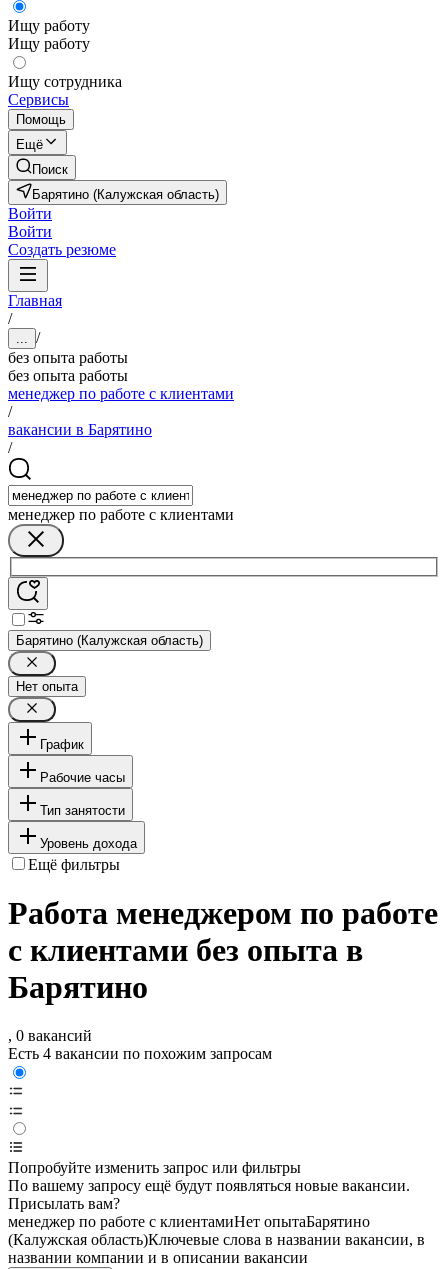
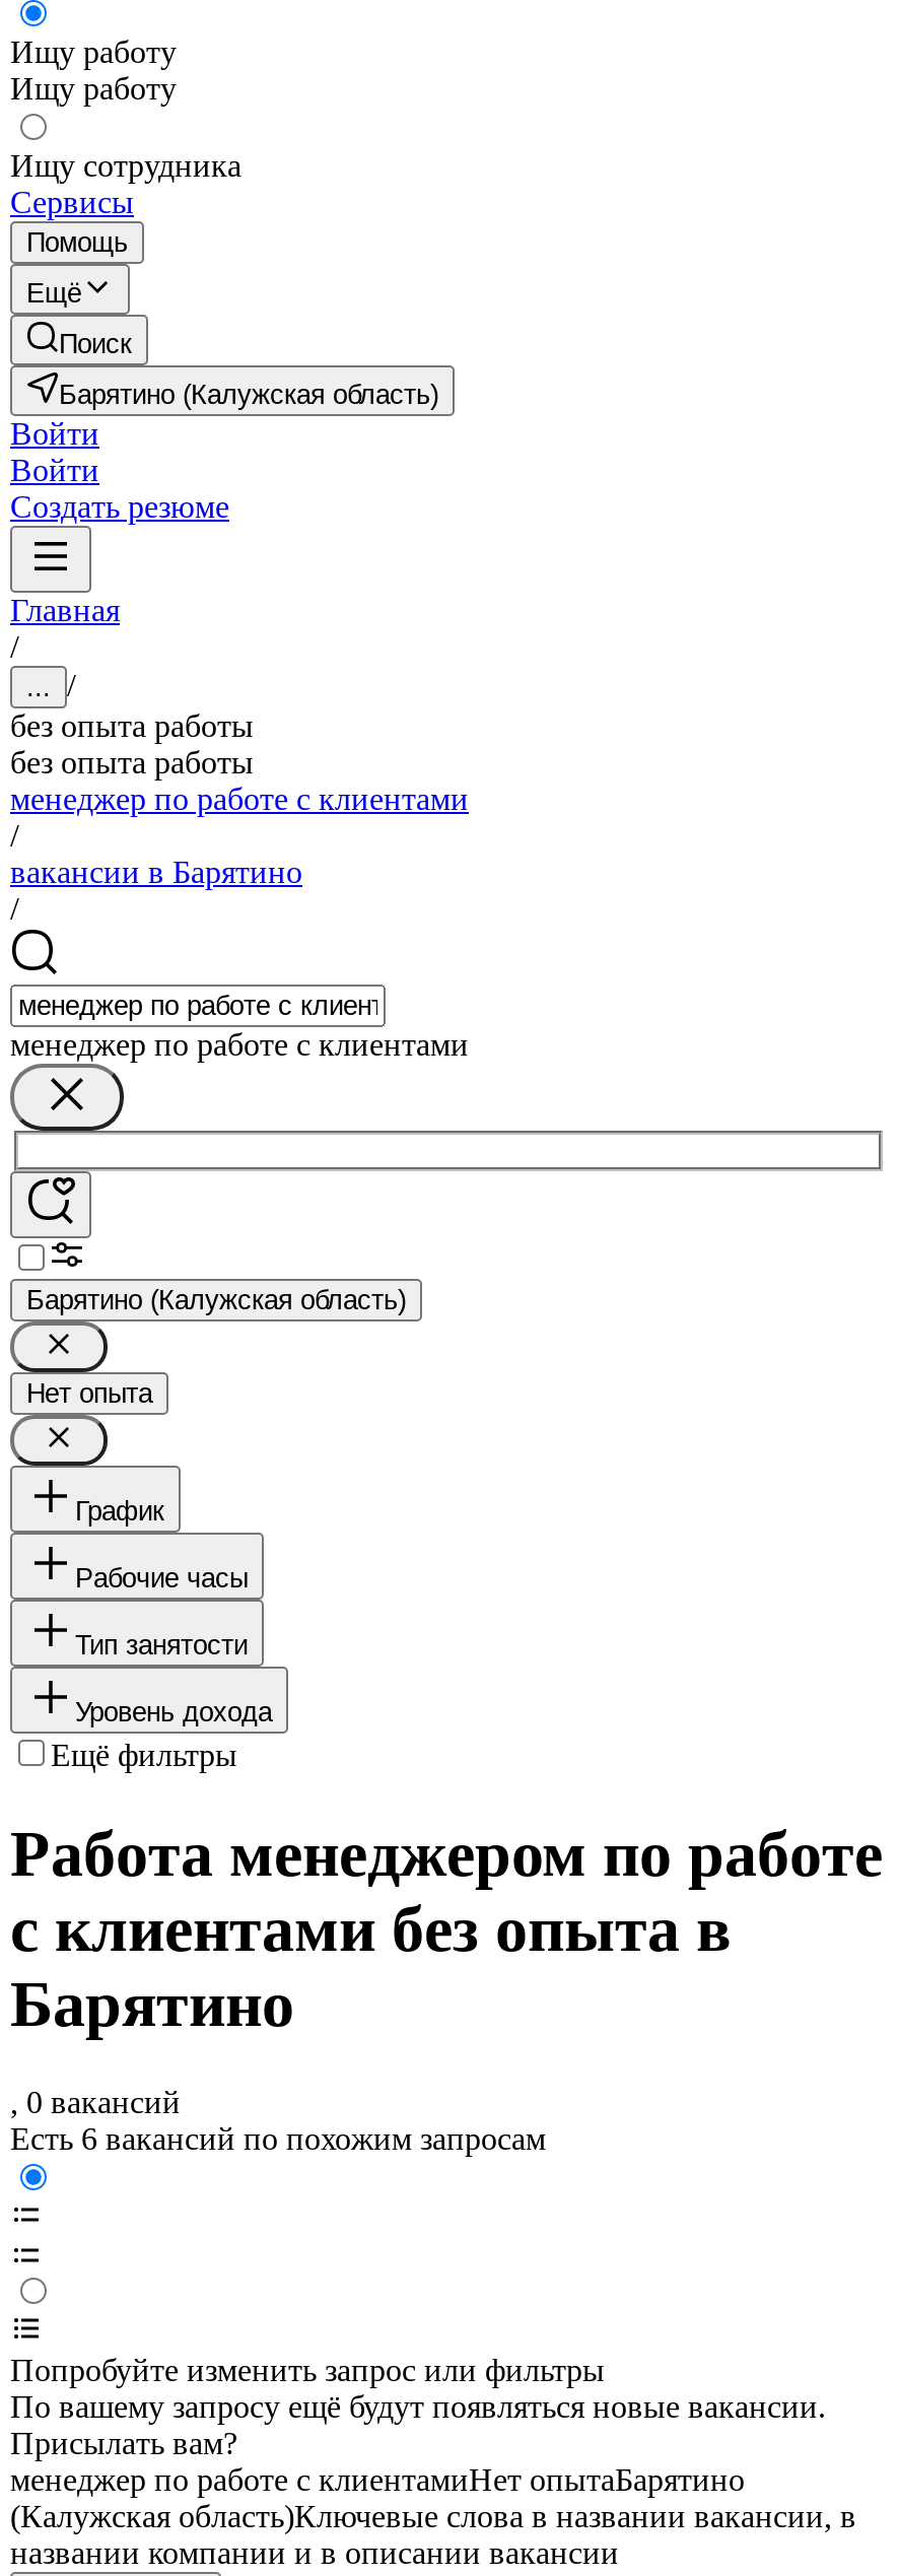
- Есть 4 вакансии по похожим запросам
+ Есть 6 вакансий по похожим запросам
